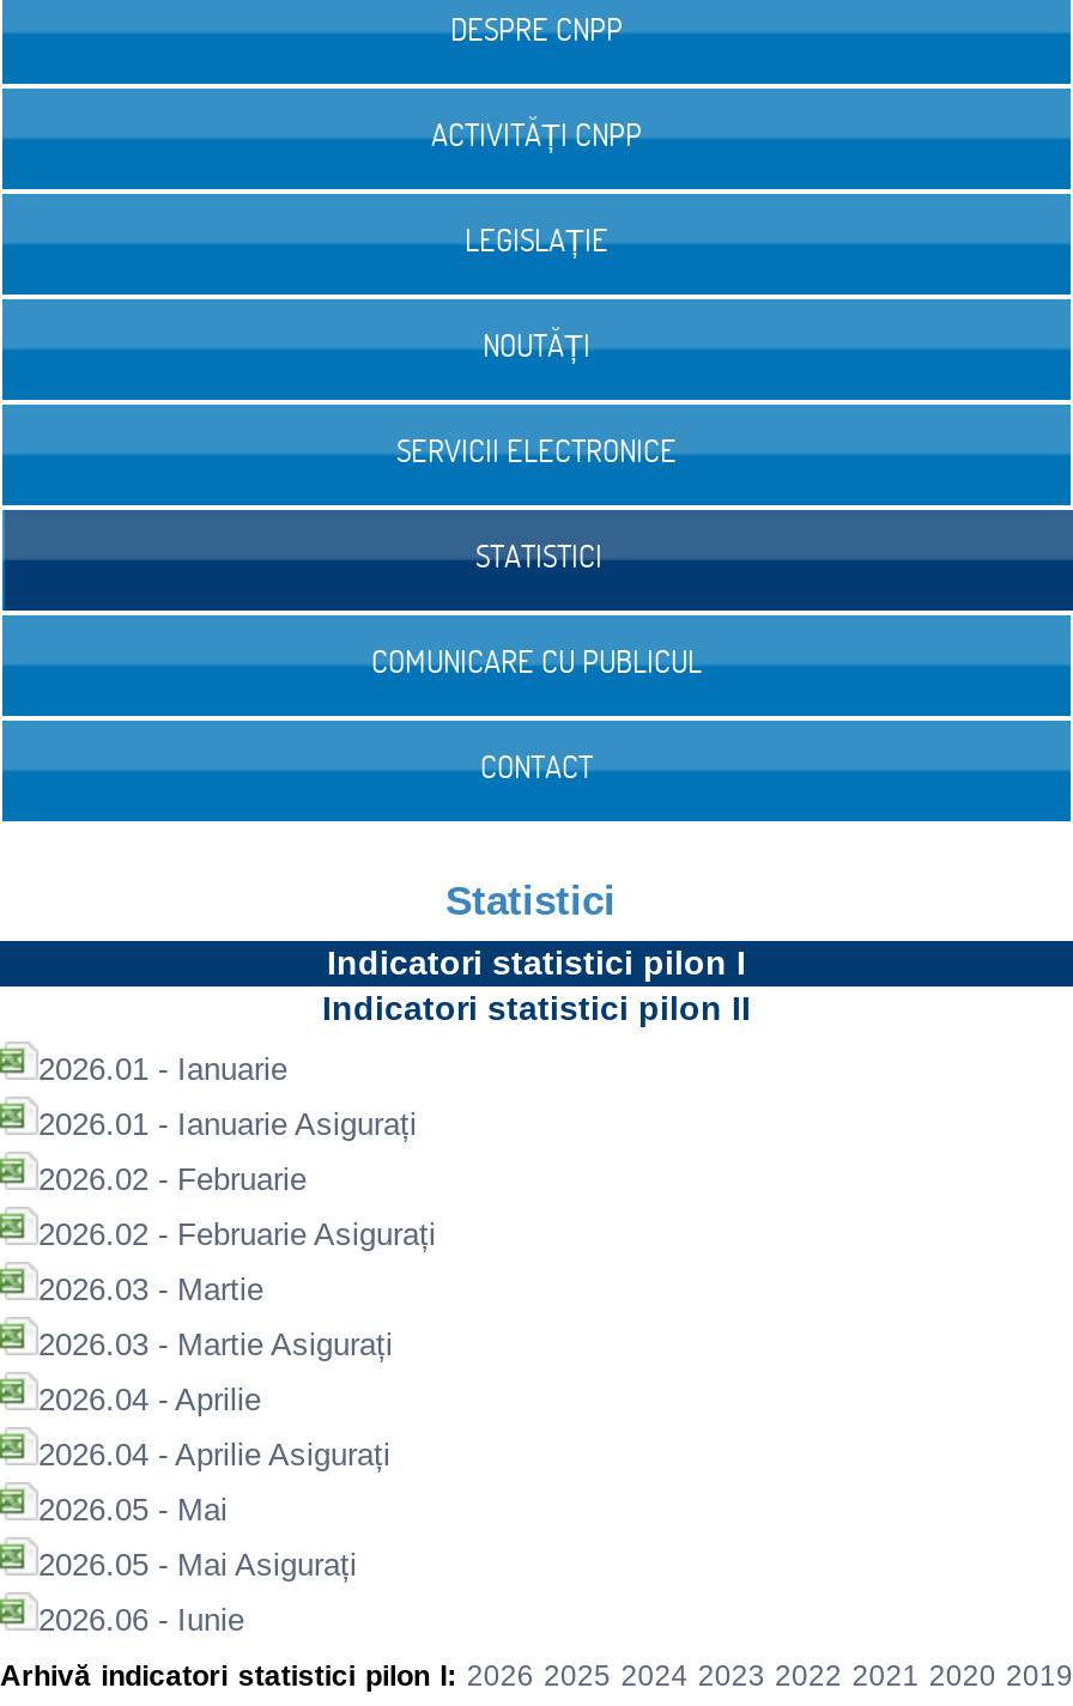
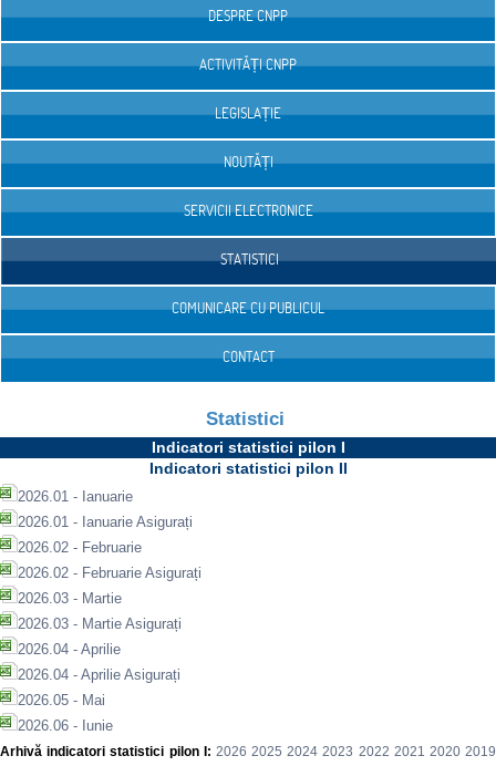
- 2026.05 - Mai Asigurați
